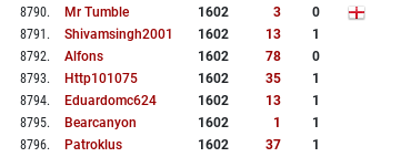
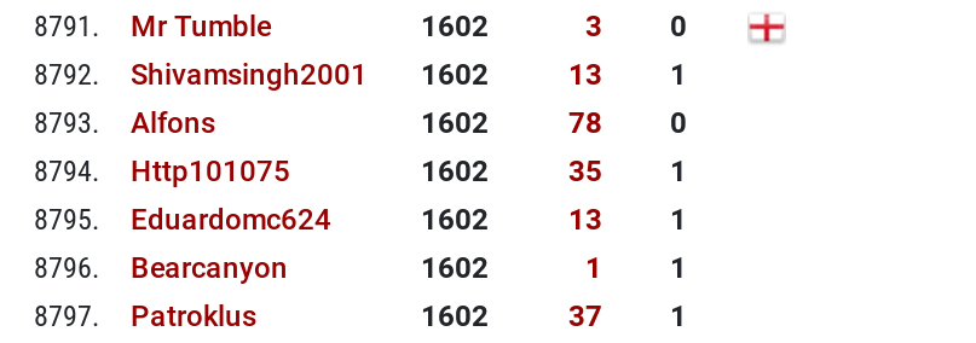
- 8790. Mr Tumble
+ 8791. Mr Tumble

- 8791. Shivamsingh2001 1602
+ 8792. Shivamsingh2001 1602

- 8792. Alfons
+ 8793. Alfons

- 8793. Http101075
+ 8794. Http101075

- 8794. Eduardomc624
+ 8795. Eduardomc624

- 8795. Bearcanyon
+ 8796. Bearcanyon

- 8796. Patroklus
+ 8797. Patroklus
